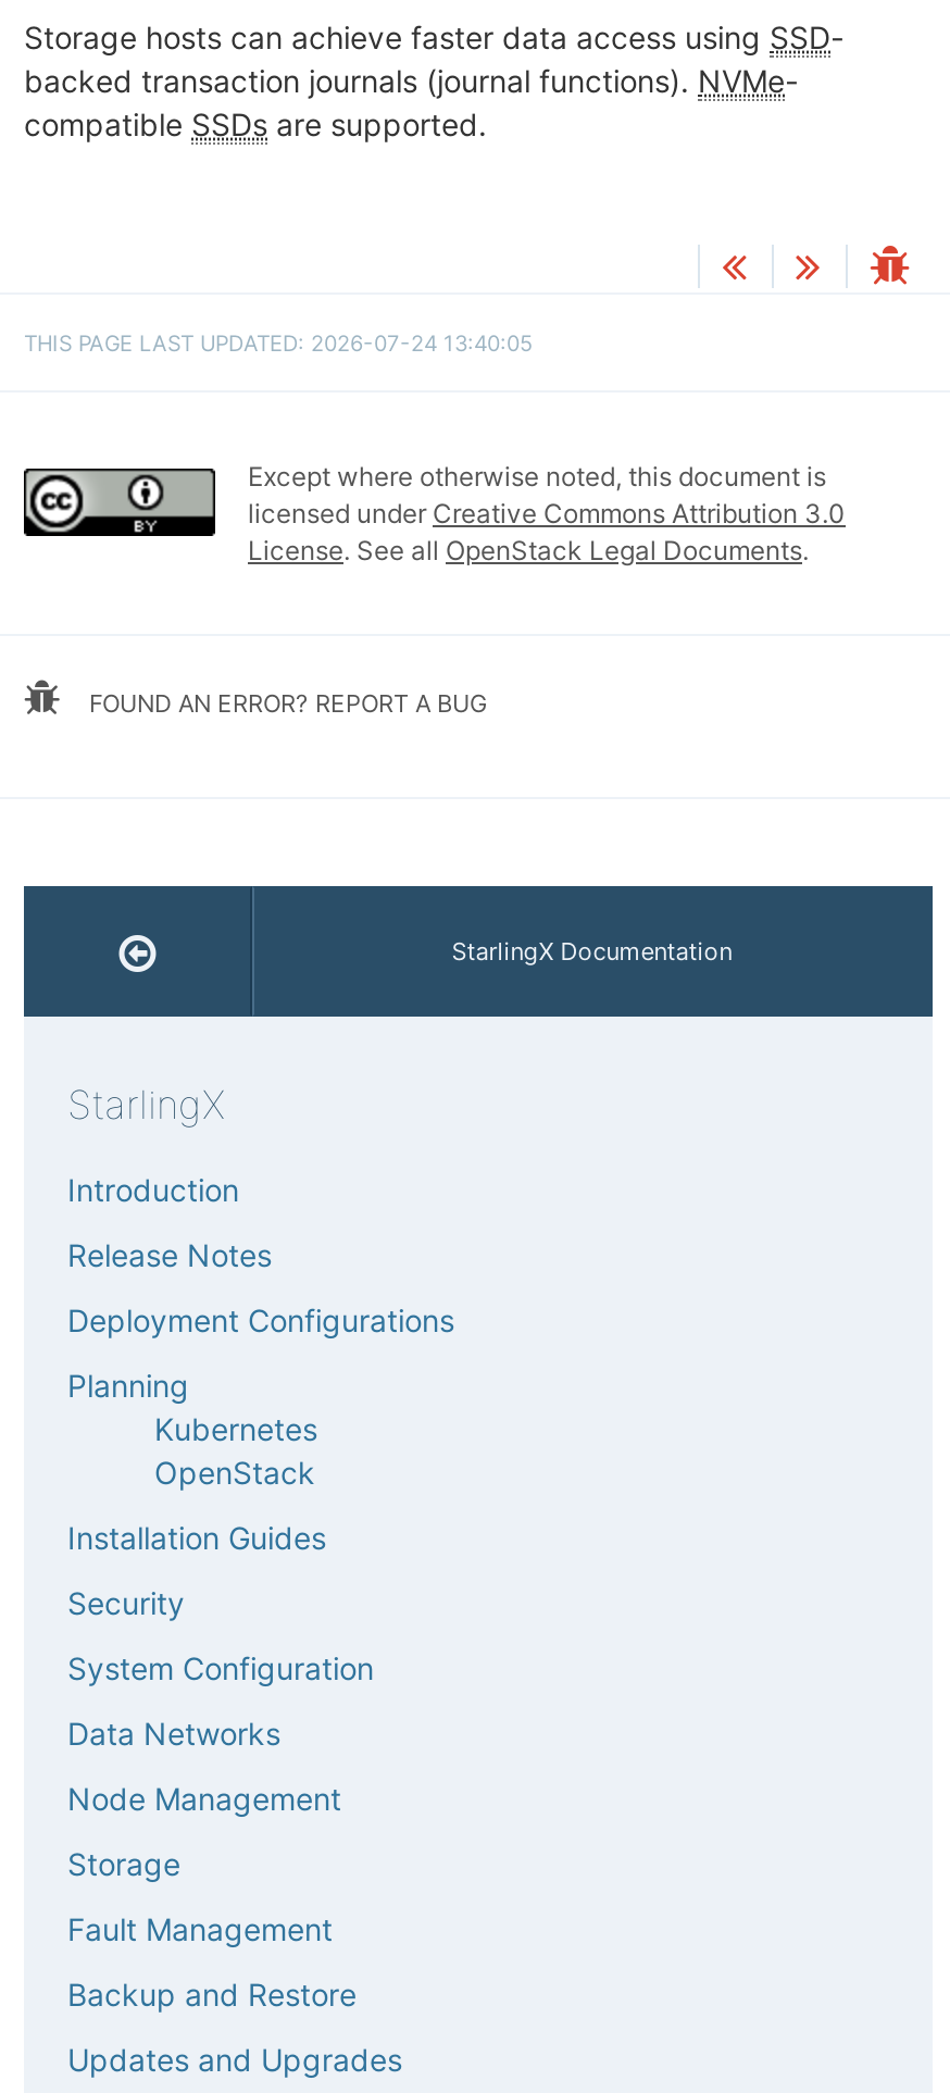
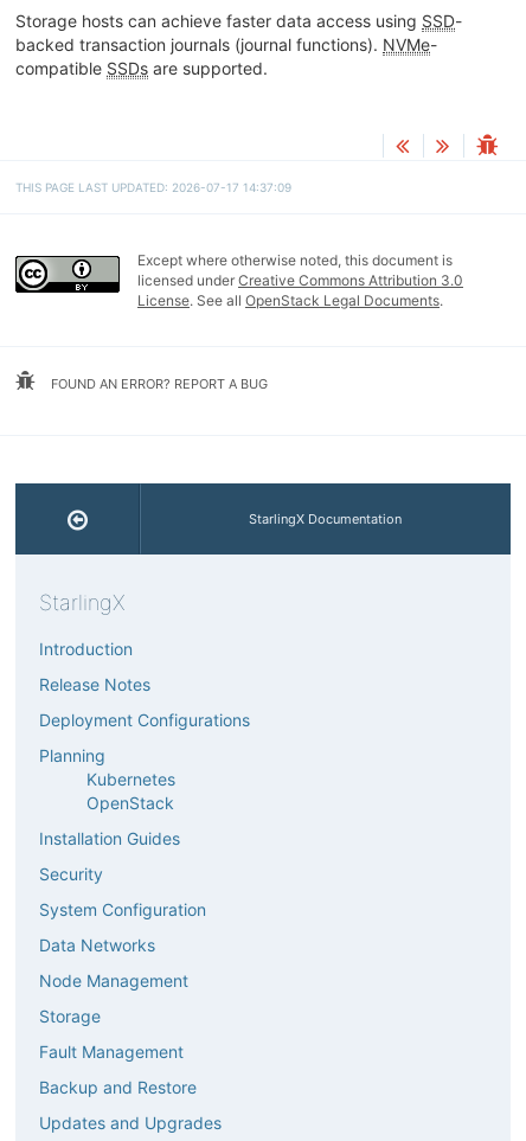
- THIS PAGE LAST UPDATED: 2026-07-24 13:40:05
+ THIS PAGE LAST UPDATED: 2026-07-17 14:37:09
